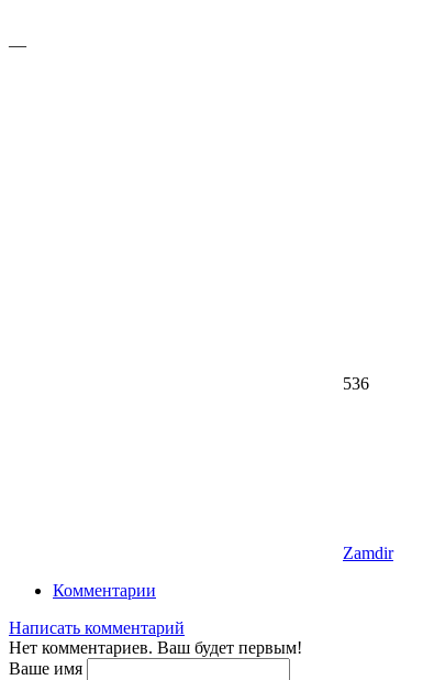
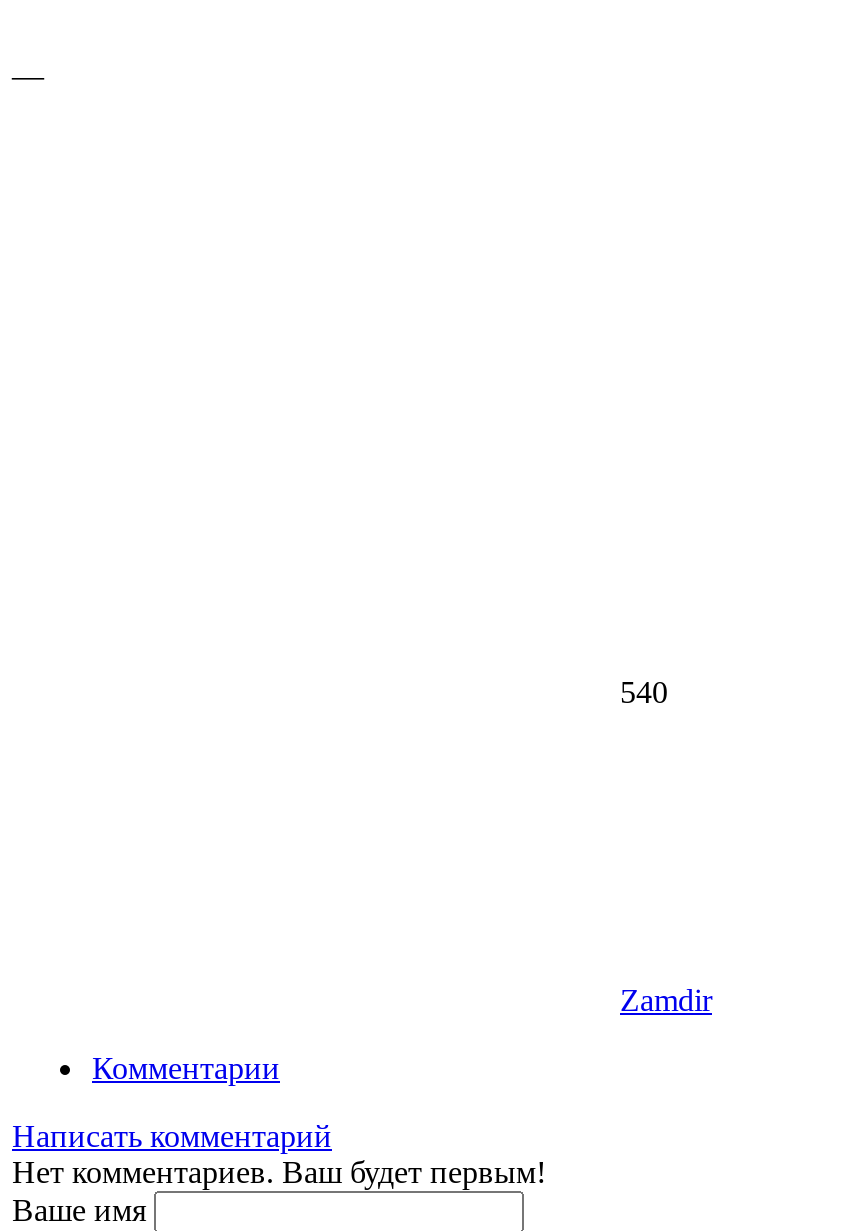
- 536
+ 540
